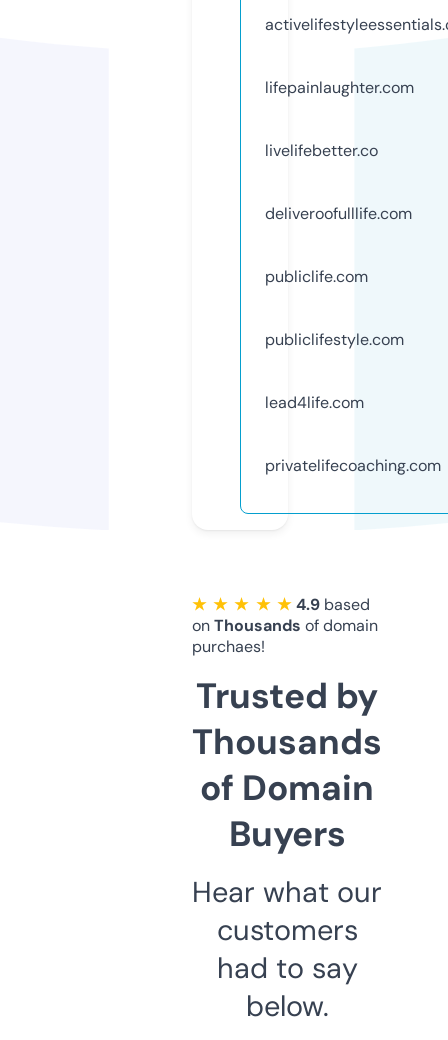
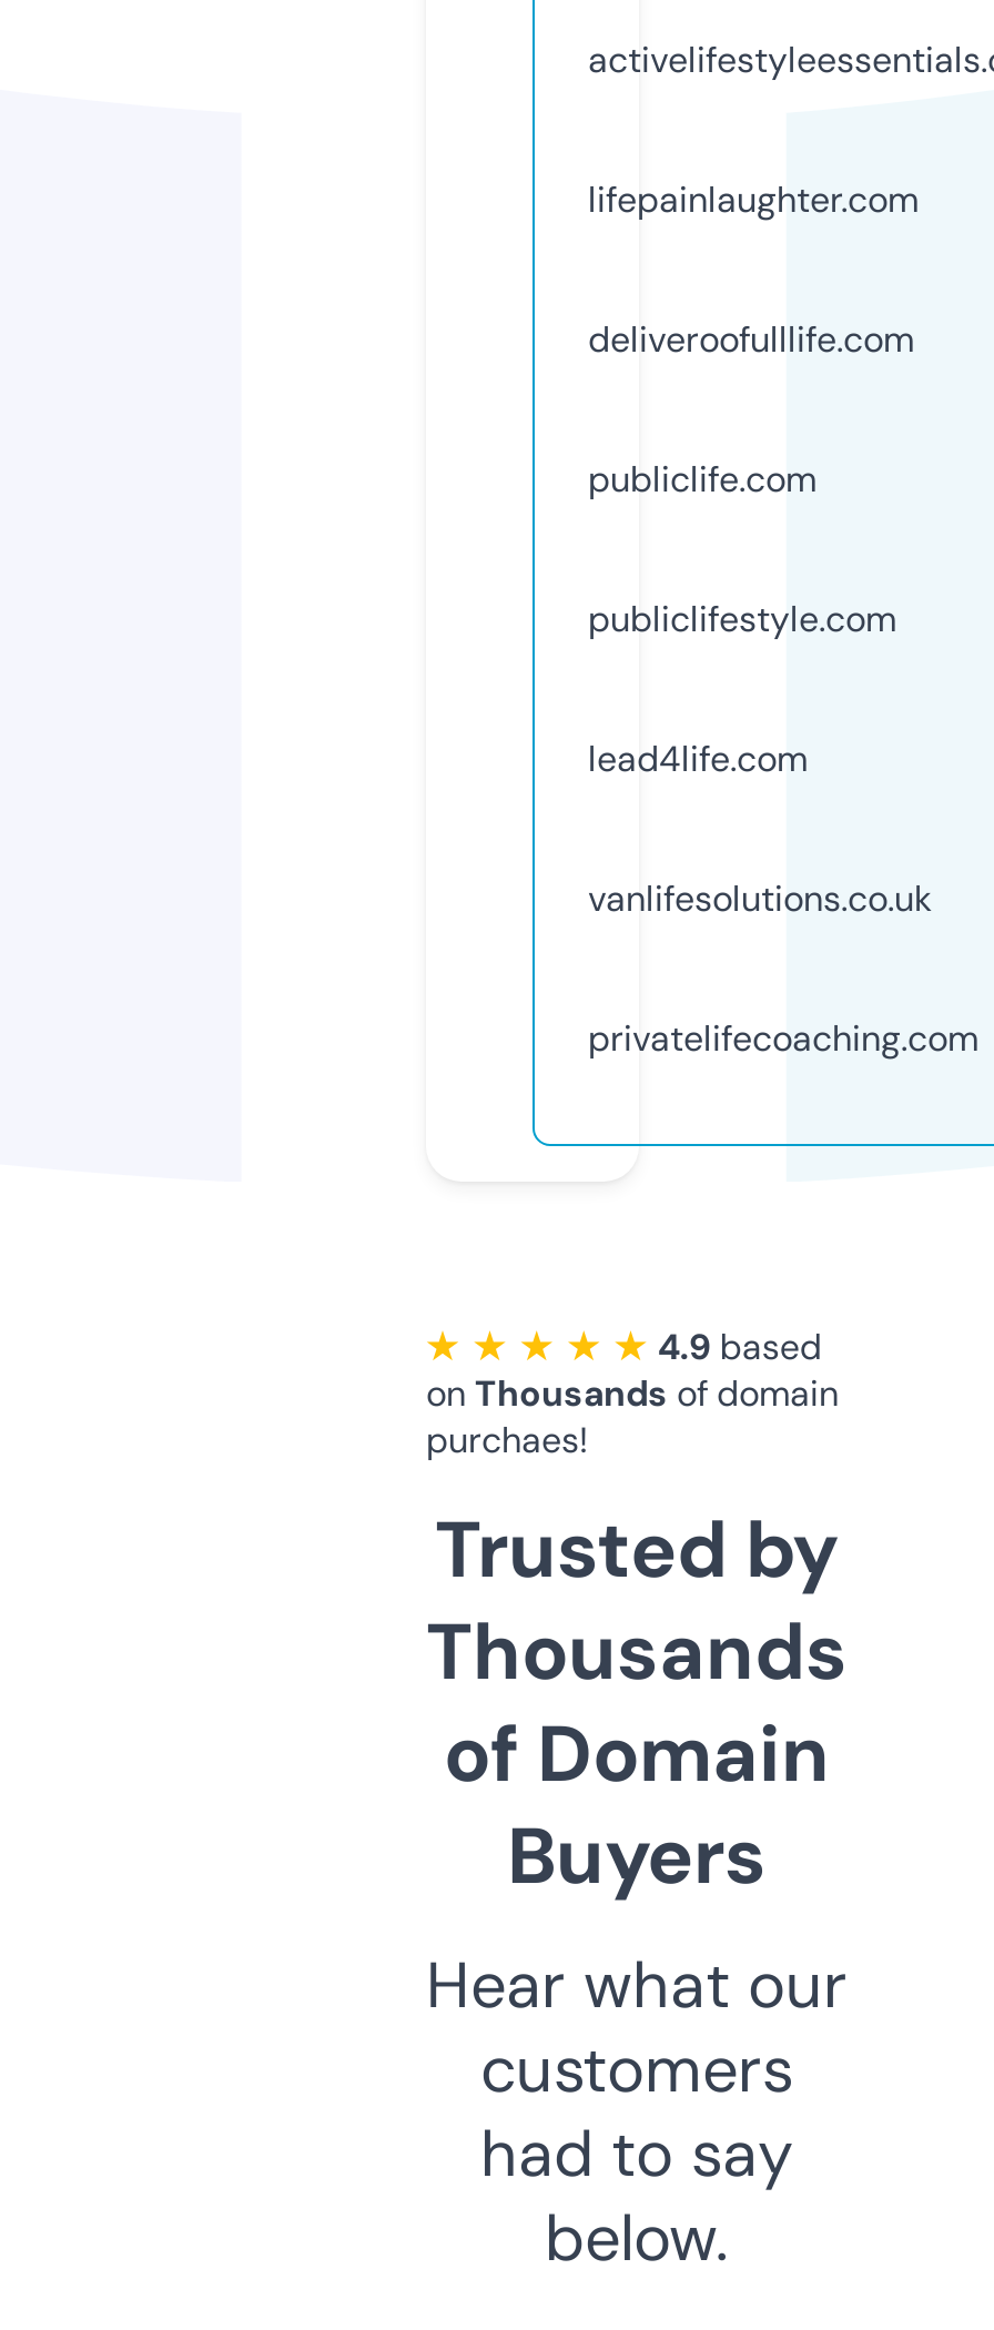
- livelifebetter.co

moved up: deliveroofulllife.com | publiclife.com | publiclifestyle.com | lead4life.com

+ vanlifesolutions.co.uk
